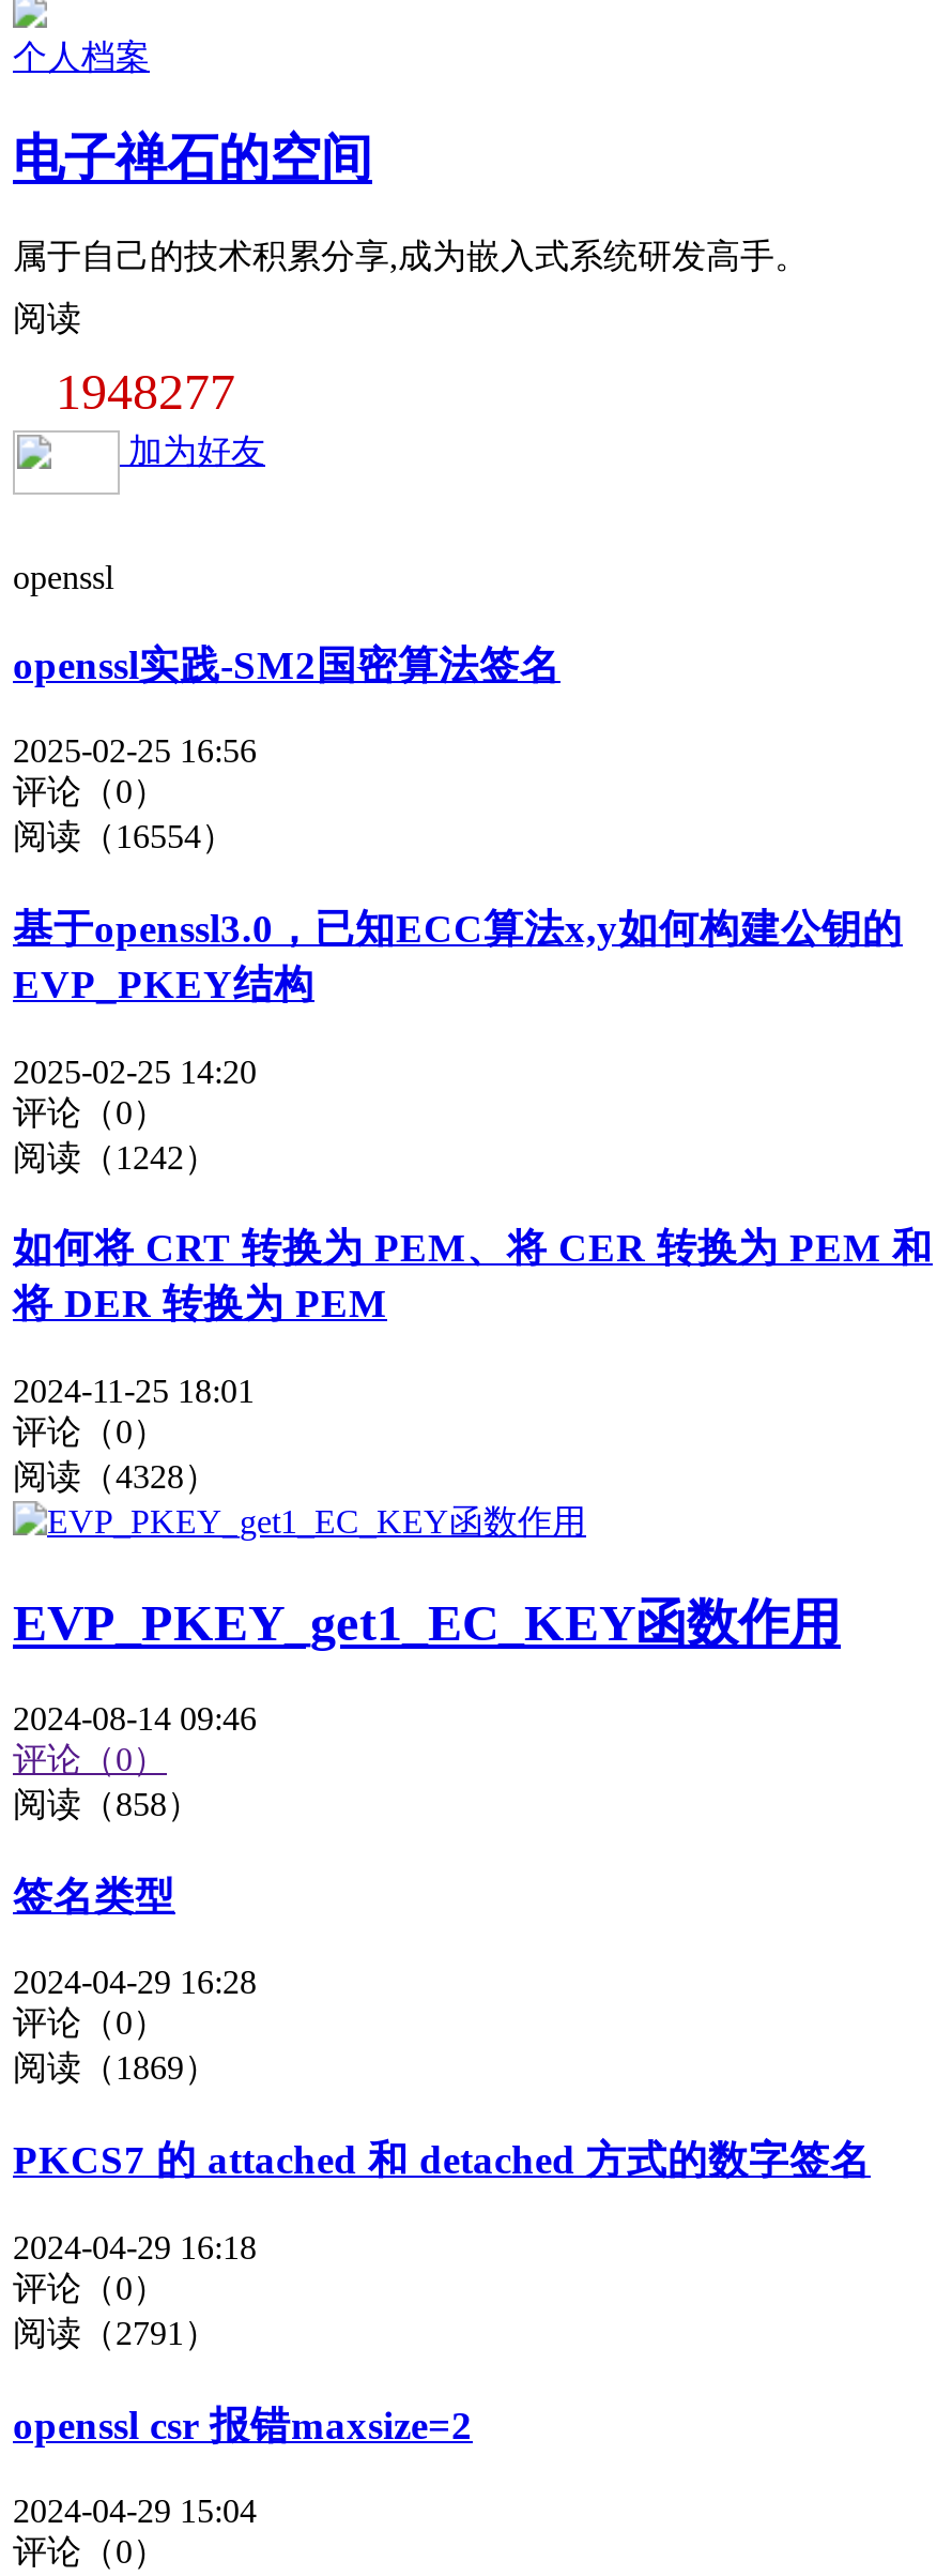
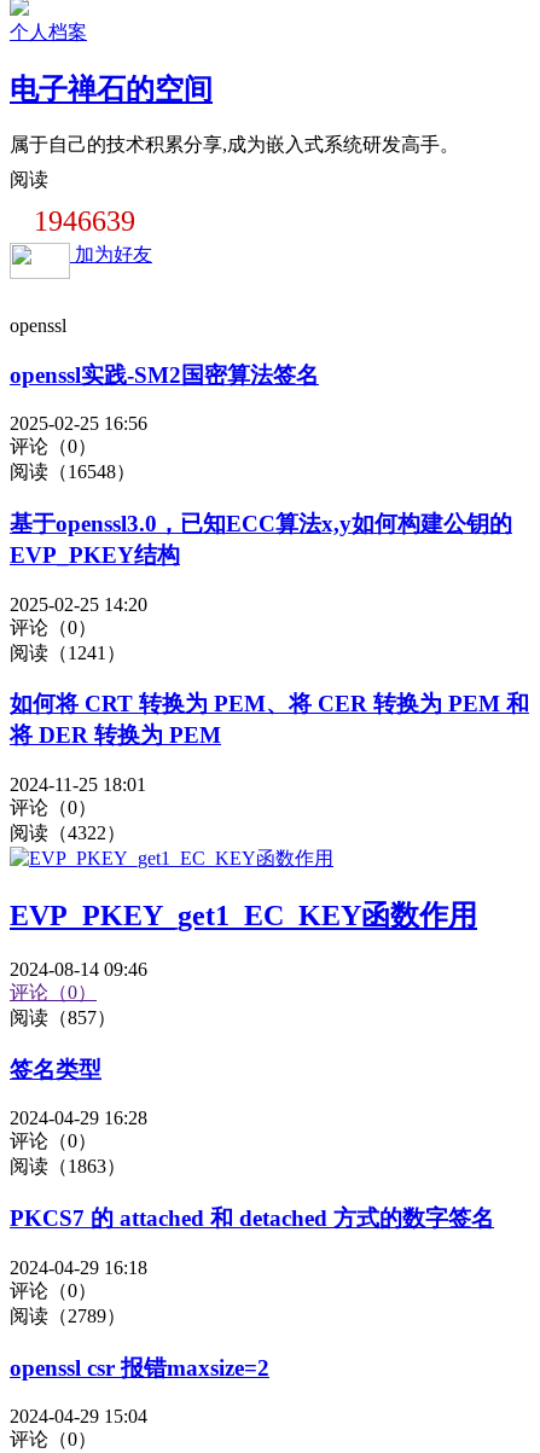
- 1948277
+ 1946639

- 阅读（16554）
+ 阅读（16548）

- 阅读（1242）
+ 阅读（1241）

- 阅读（4328）
+ 阅读（4322）

- 阅读（858）
+ 阅读（857）

- 阅读（1869）
+ 阅读（1863）

- 阅读（2791）
+ 阅读（2789）
